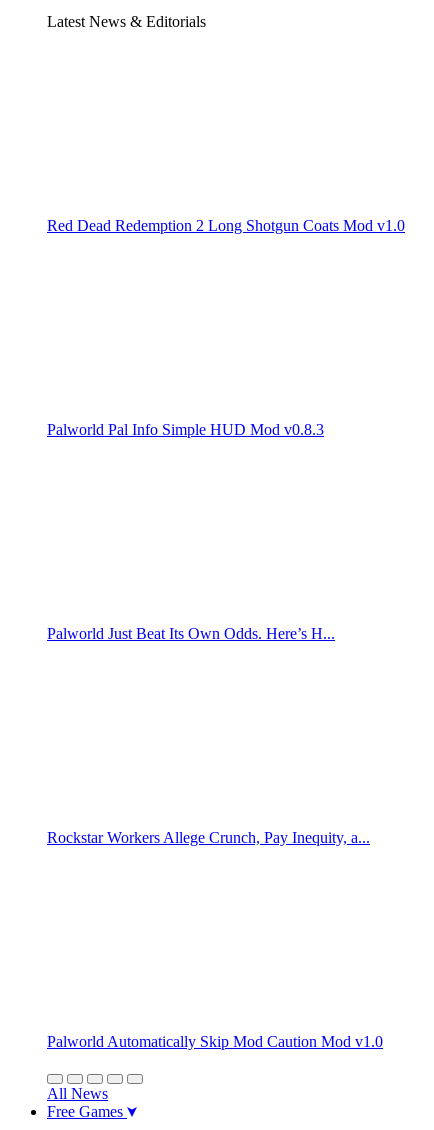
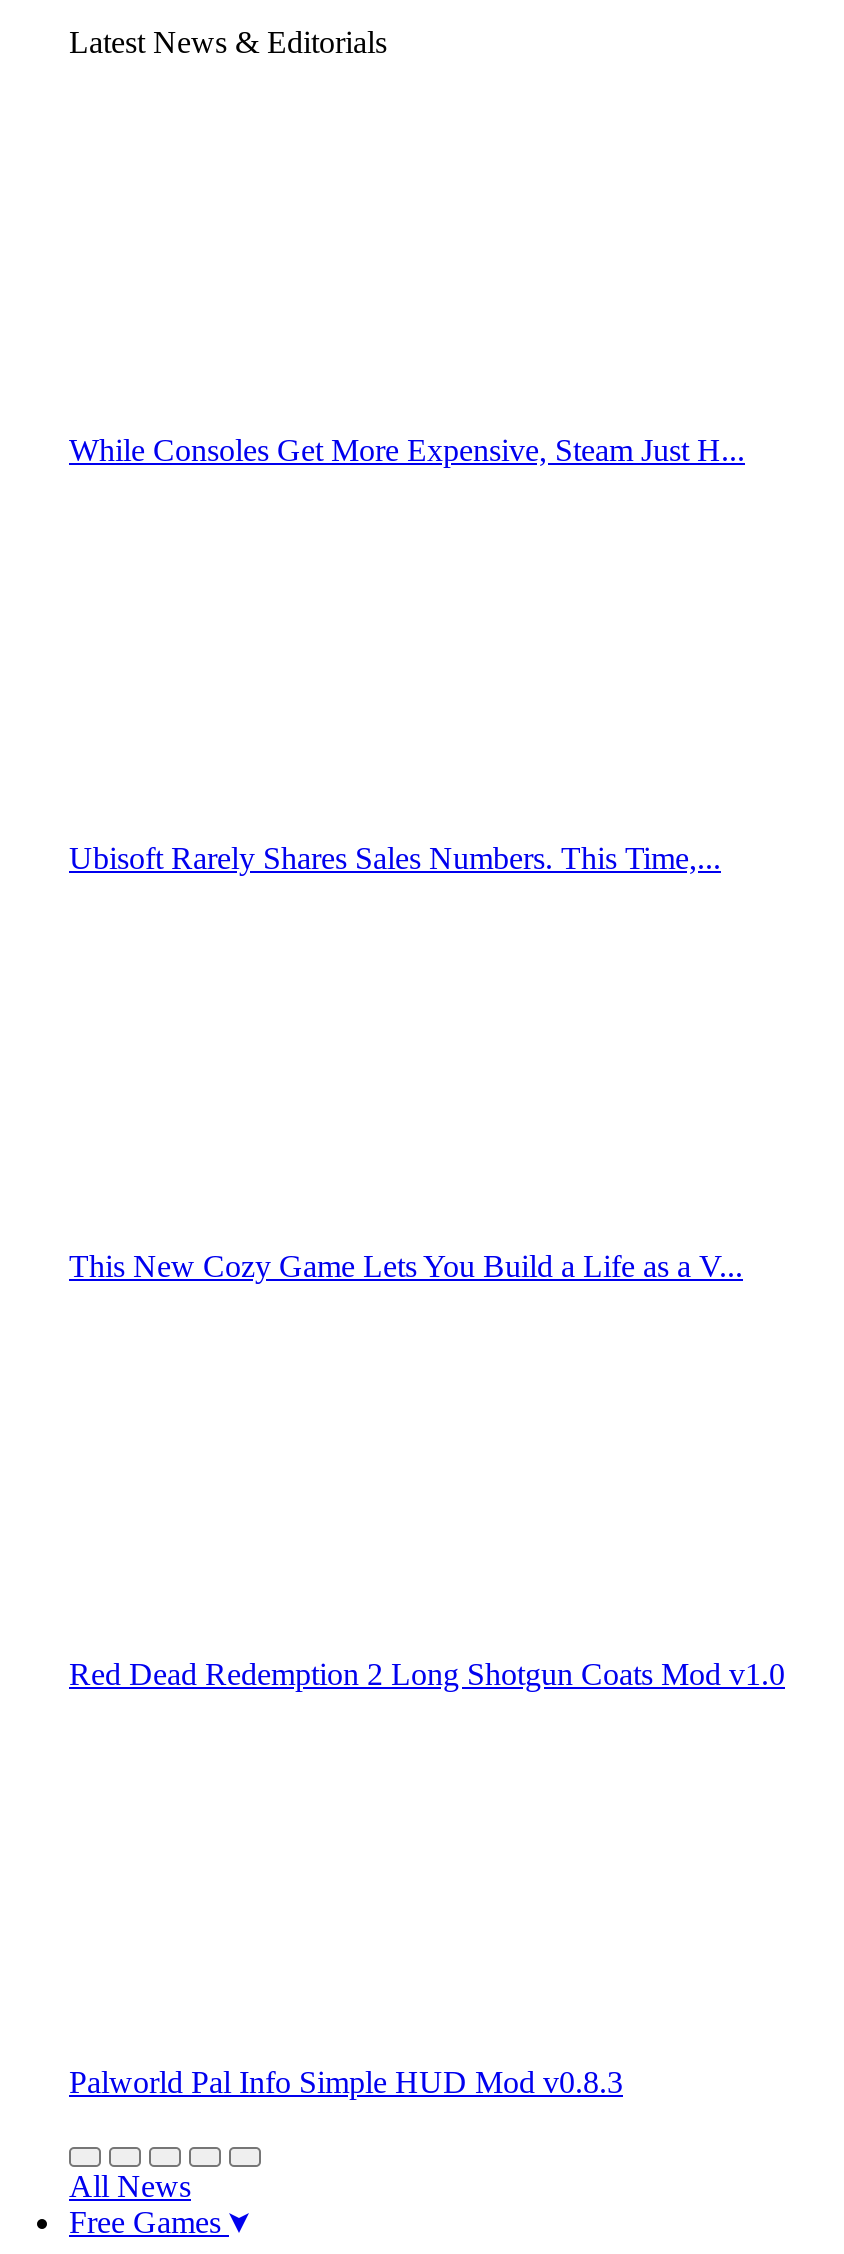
+ While Consoles Get More Expensive, Steam Just H...

+ Ubisoft Rarely Shares Sales Numbers. This Time,...

+ This New Cozy Game Lets You Build a Life as a V...

moved down: Red Dead Redemption 2 Long Shotgun Coats Mod v1.0 | Palworld Pal Info Simple HUD Mod v0.8.3

- Palworld Just Beat Its Own Odds. Here’s H...

- Rockstar Workers Allege Crunch, Pay Inequity, a...

- Palworld Automatically Skip Mod Caution Mod v1.0
